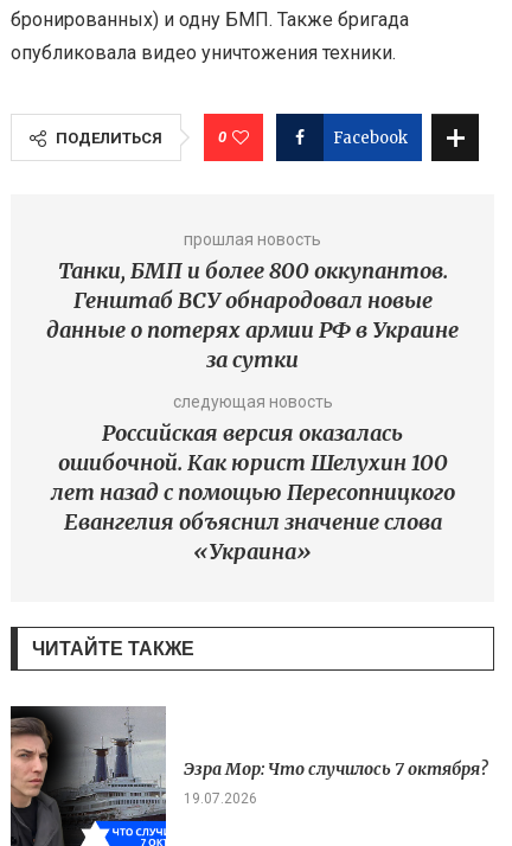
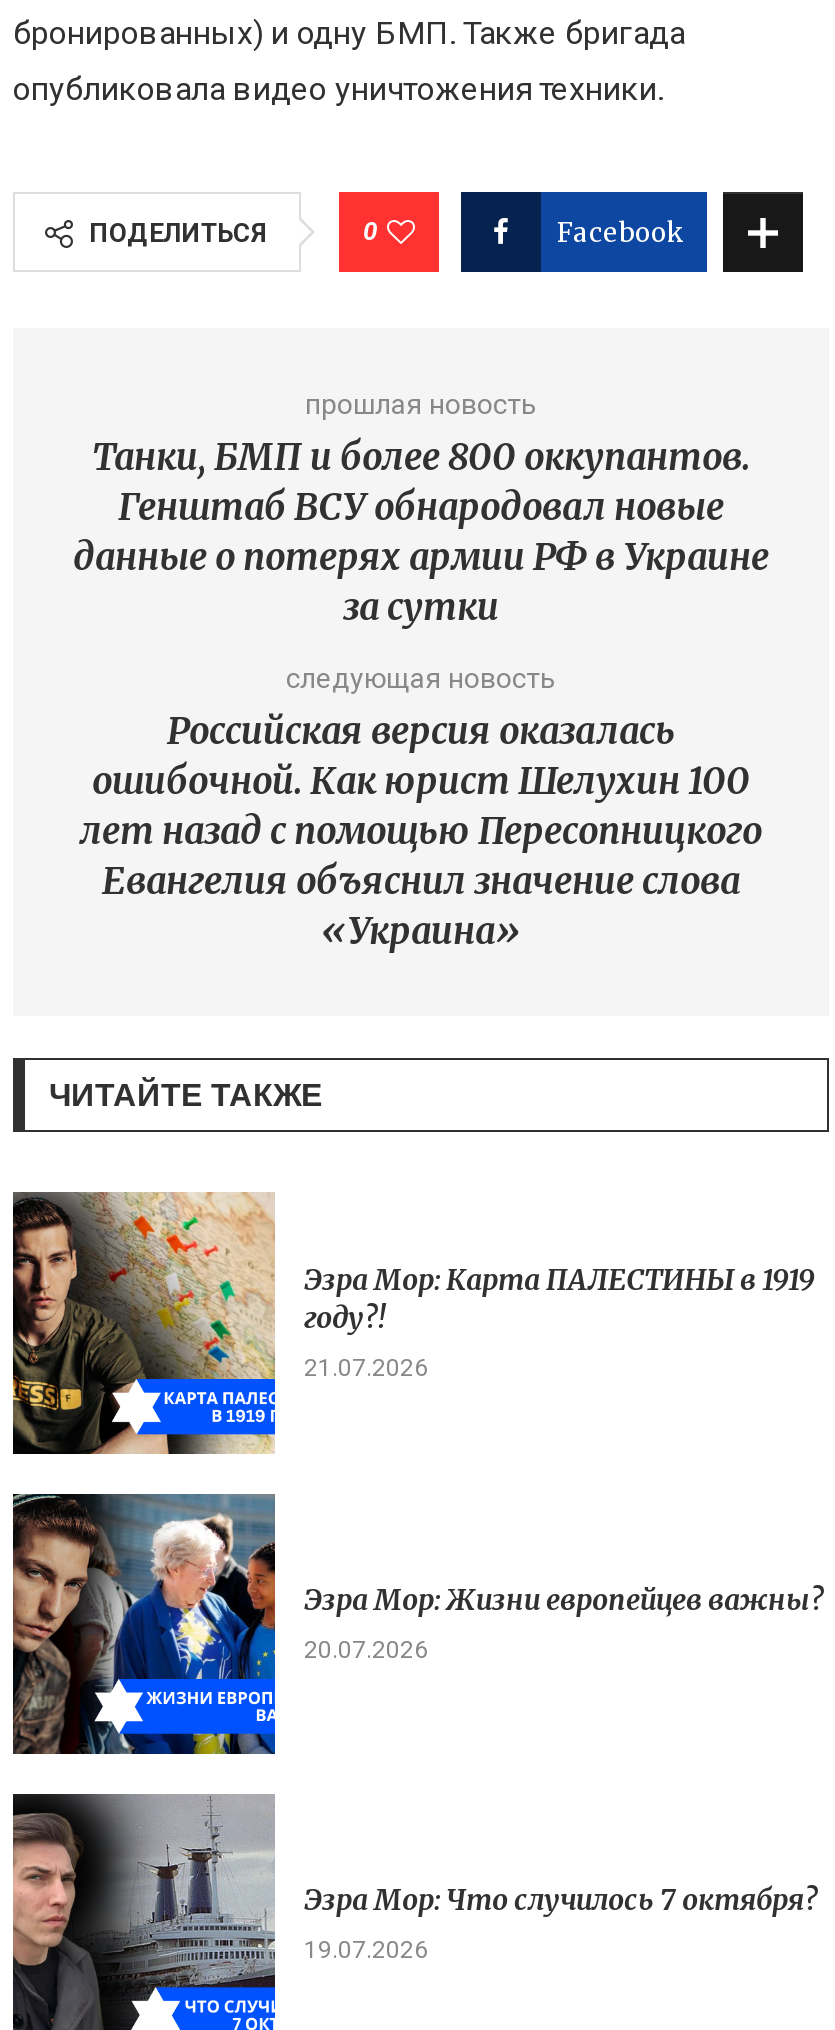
+ [image]
+ Эзра Мор: Карта ПАЛЕСТИНЫ в 1919
+ году?!
+ 21.07.2026

+ [image]
+ Эзра Мор: Жизни европейцев важны?
+ 20.07.2026
